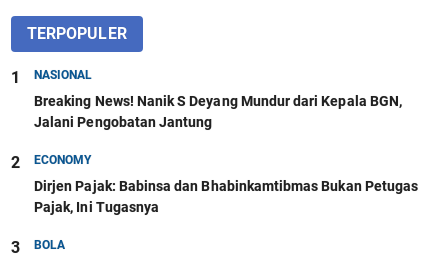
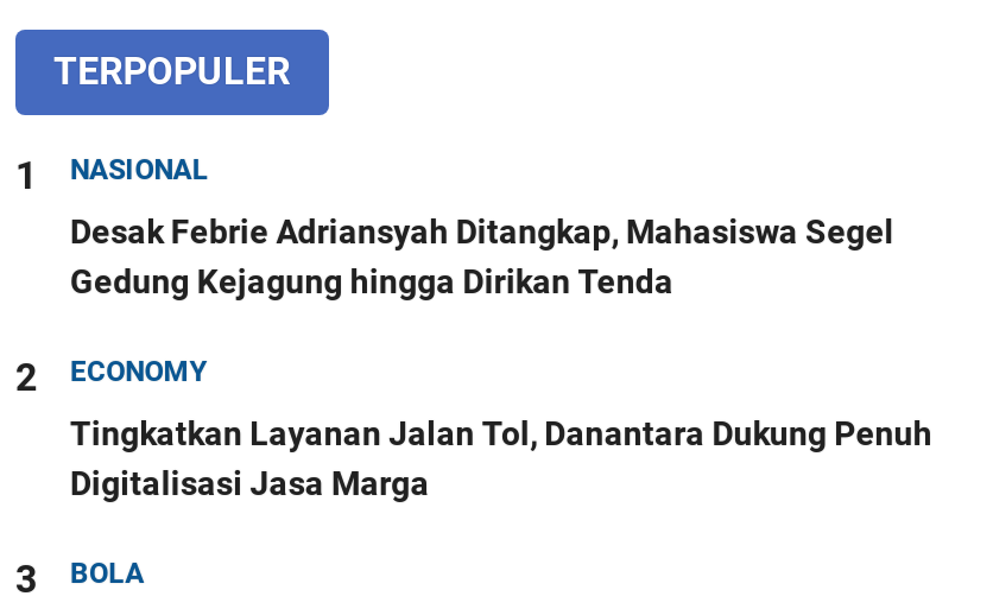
- Breaking News! Nanik S Deyang Mundur dari Kepala BGN,
- Jalani Pengobatan Jantung
+ Desak Febrie Adriansyah Ditangkap, Mahasiswa Segel
+ Gedung Kejagung hingga Dirikan Tenda

- Dirjen Pajak: Babinsa dan Bhabinkamtibmas Bukan Petugas
- Pajak, Ini Tugasnya
+ Tingkatkan Layanan Jalan Tol, Danantara Dukung Penuh
+ Digitalisasi Jasa Marga
